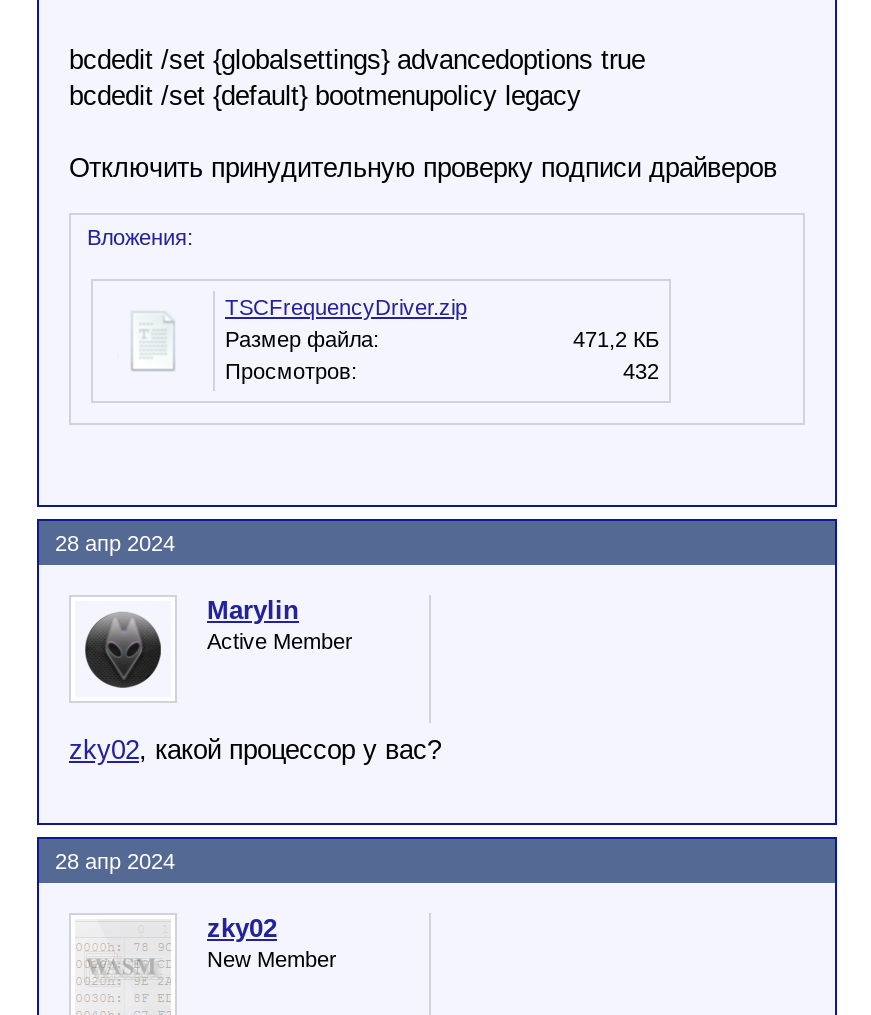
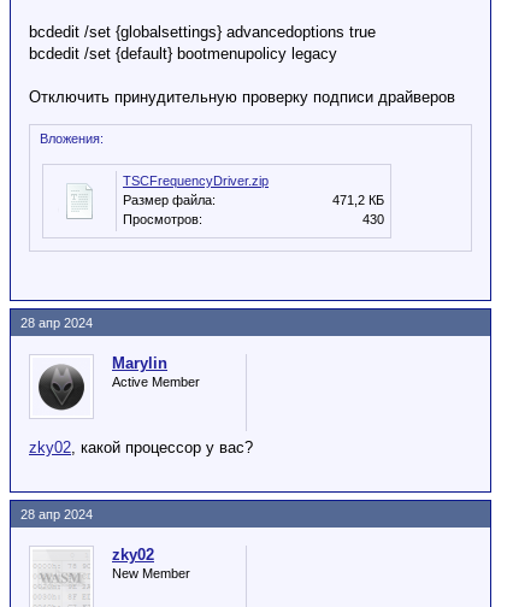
- 432
+ 430
